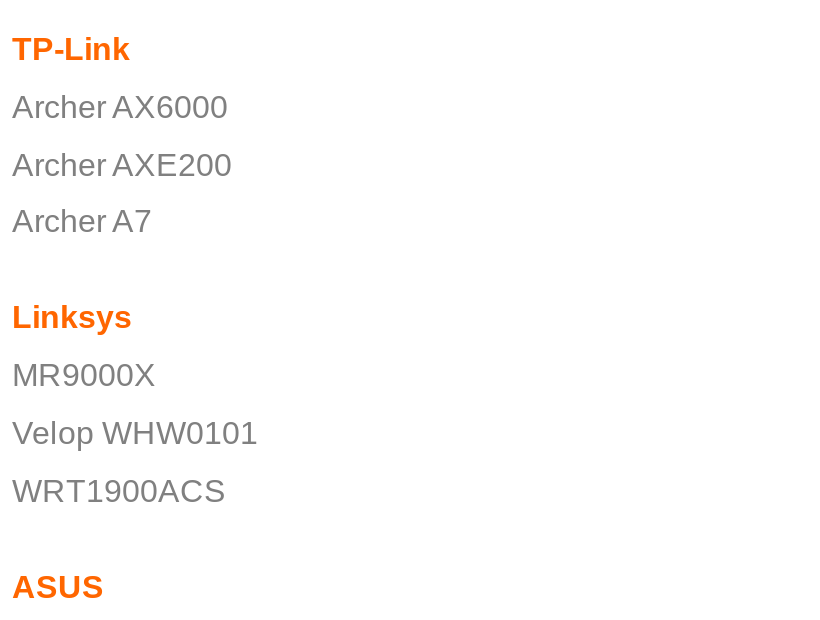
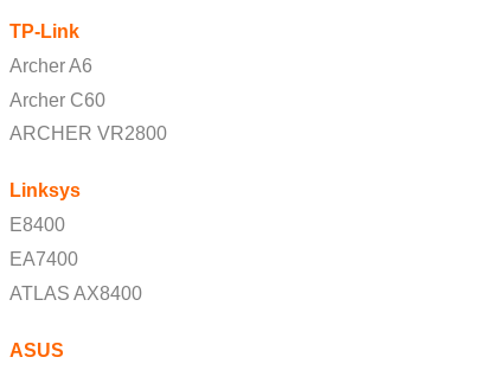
- Archer AX6000
+ Archer A6

- Archer AXE200
+ Archer C60

- Archer A7
+ ARCHER VR2800

- MR9000X
+ E8400

- Velop WHW0101
+ EA7400

- WRT1900ACS
+ ATLAS AX8400
